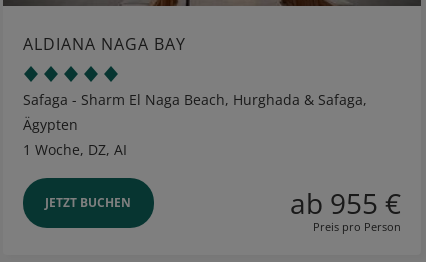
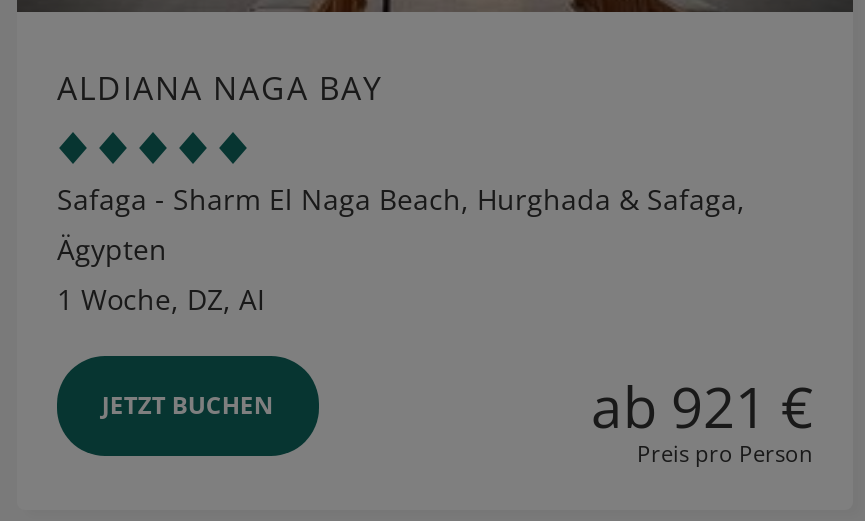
- ab 955 €
+ ab 921 €
